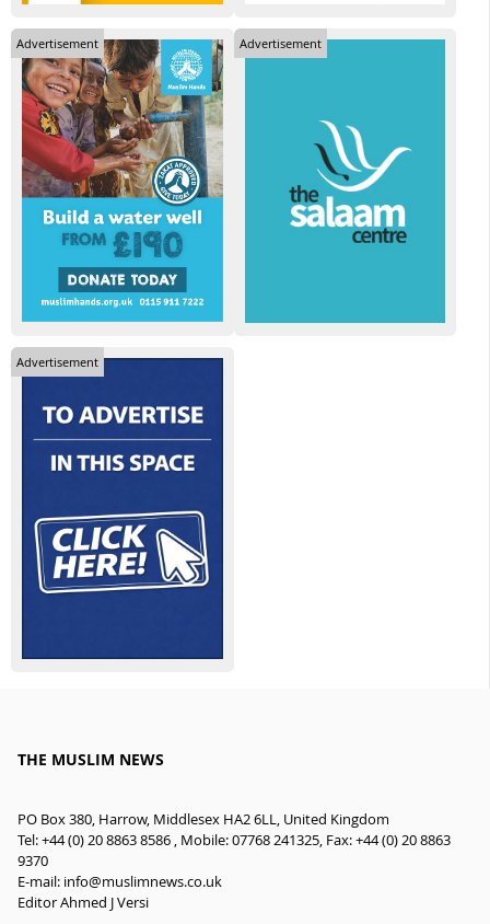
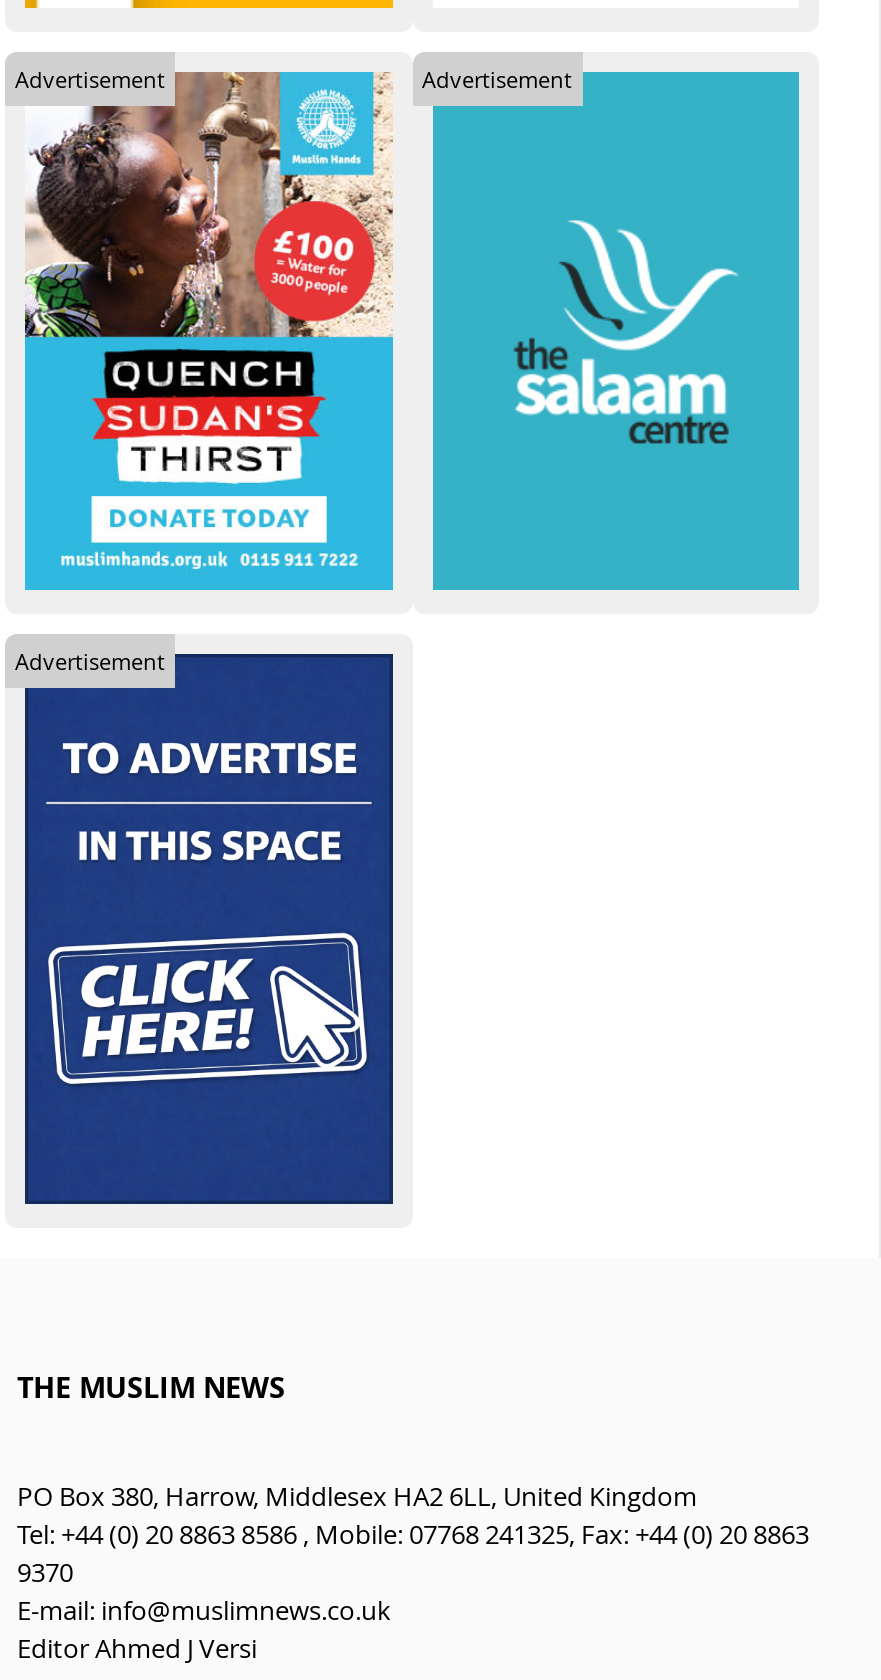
- [image]
+ [image]
